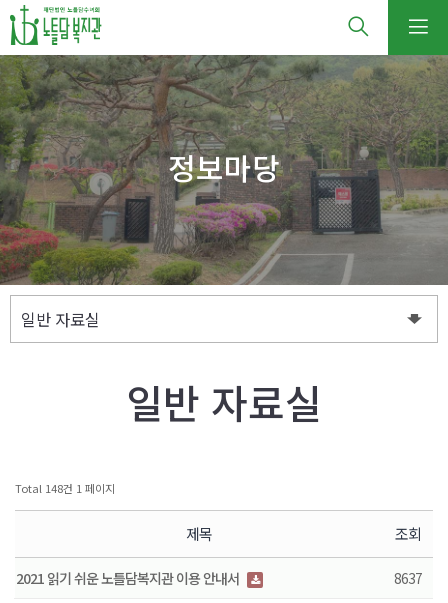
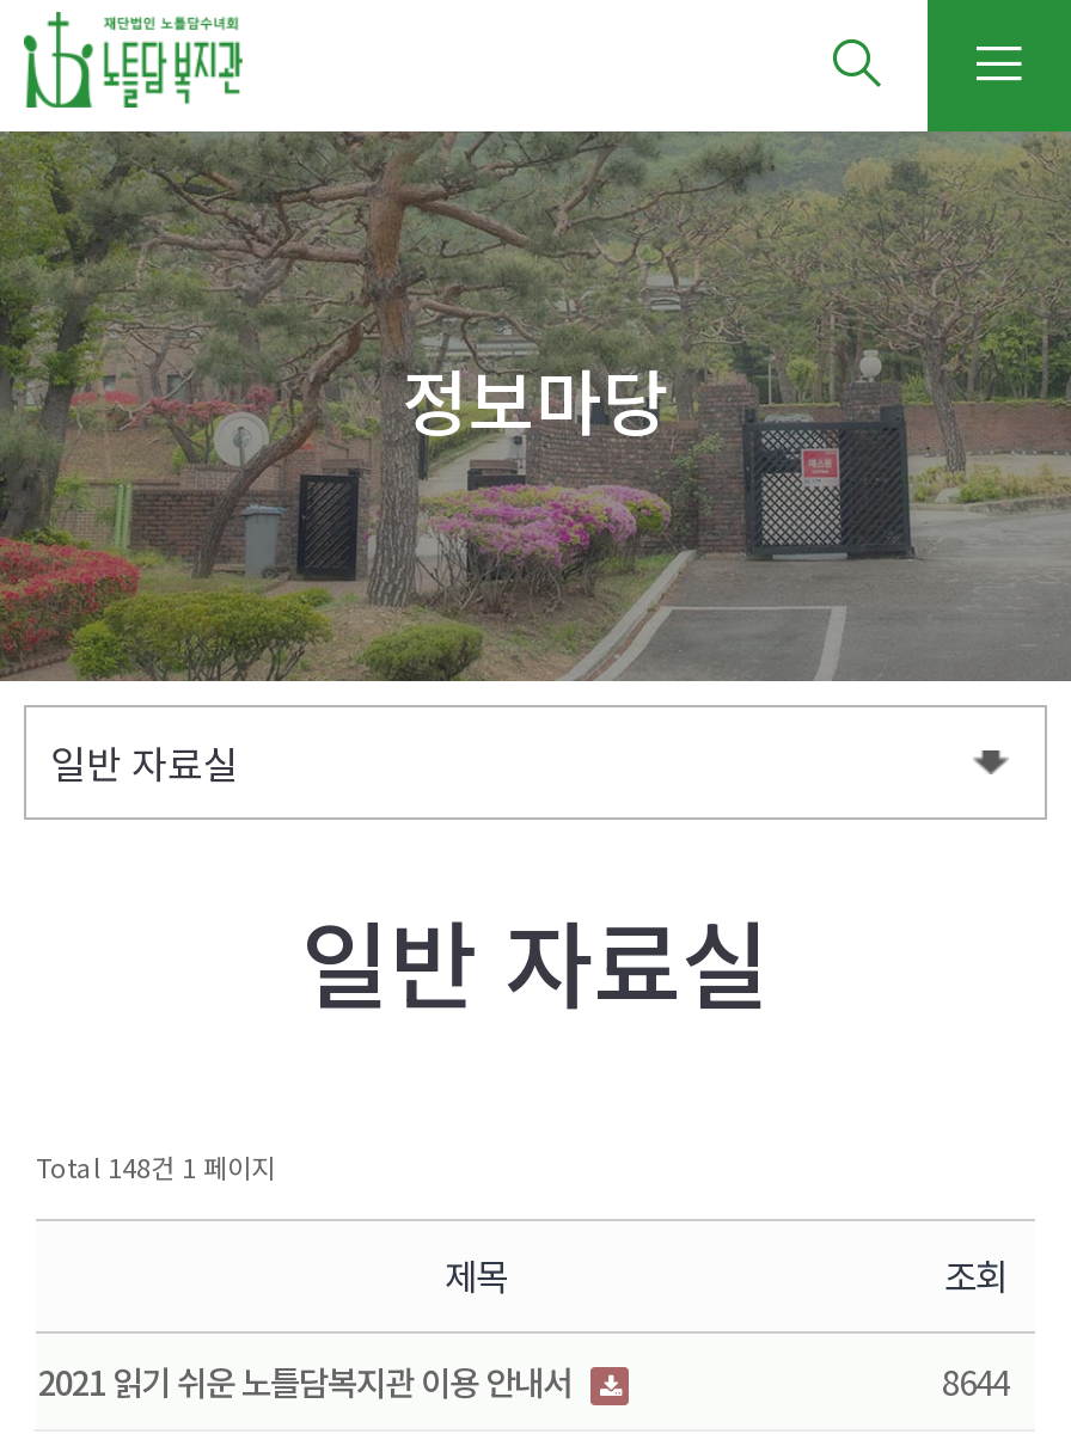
- 8637
+ 8644
